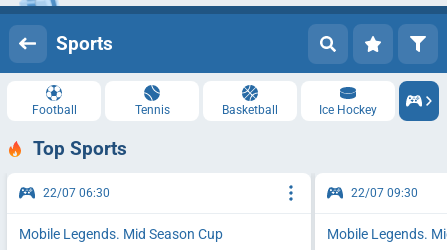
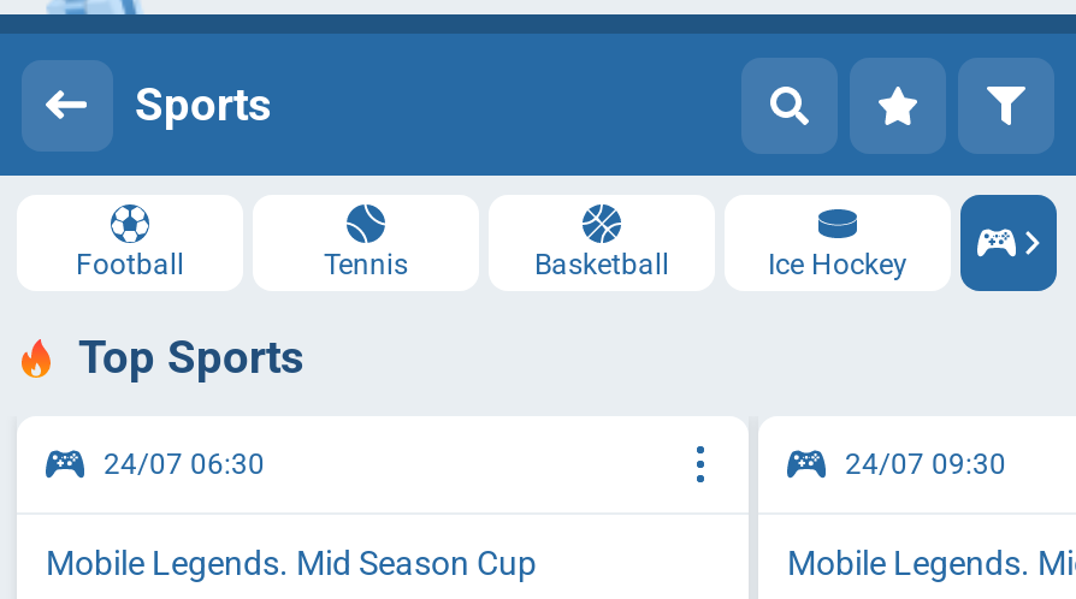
- 22/07 06:30
+ 24/07 06:30

- 22/07 09:30
+ 24/07 09:30
